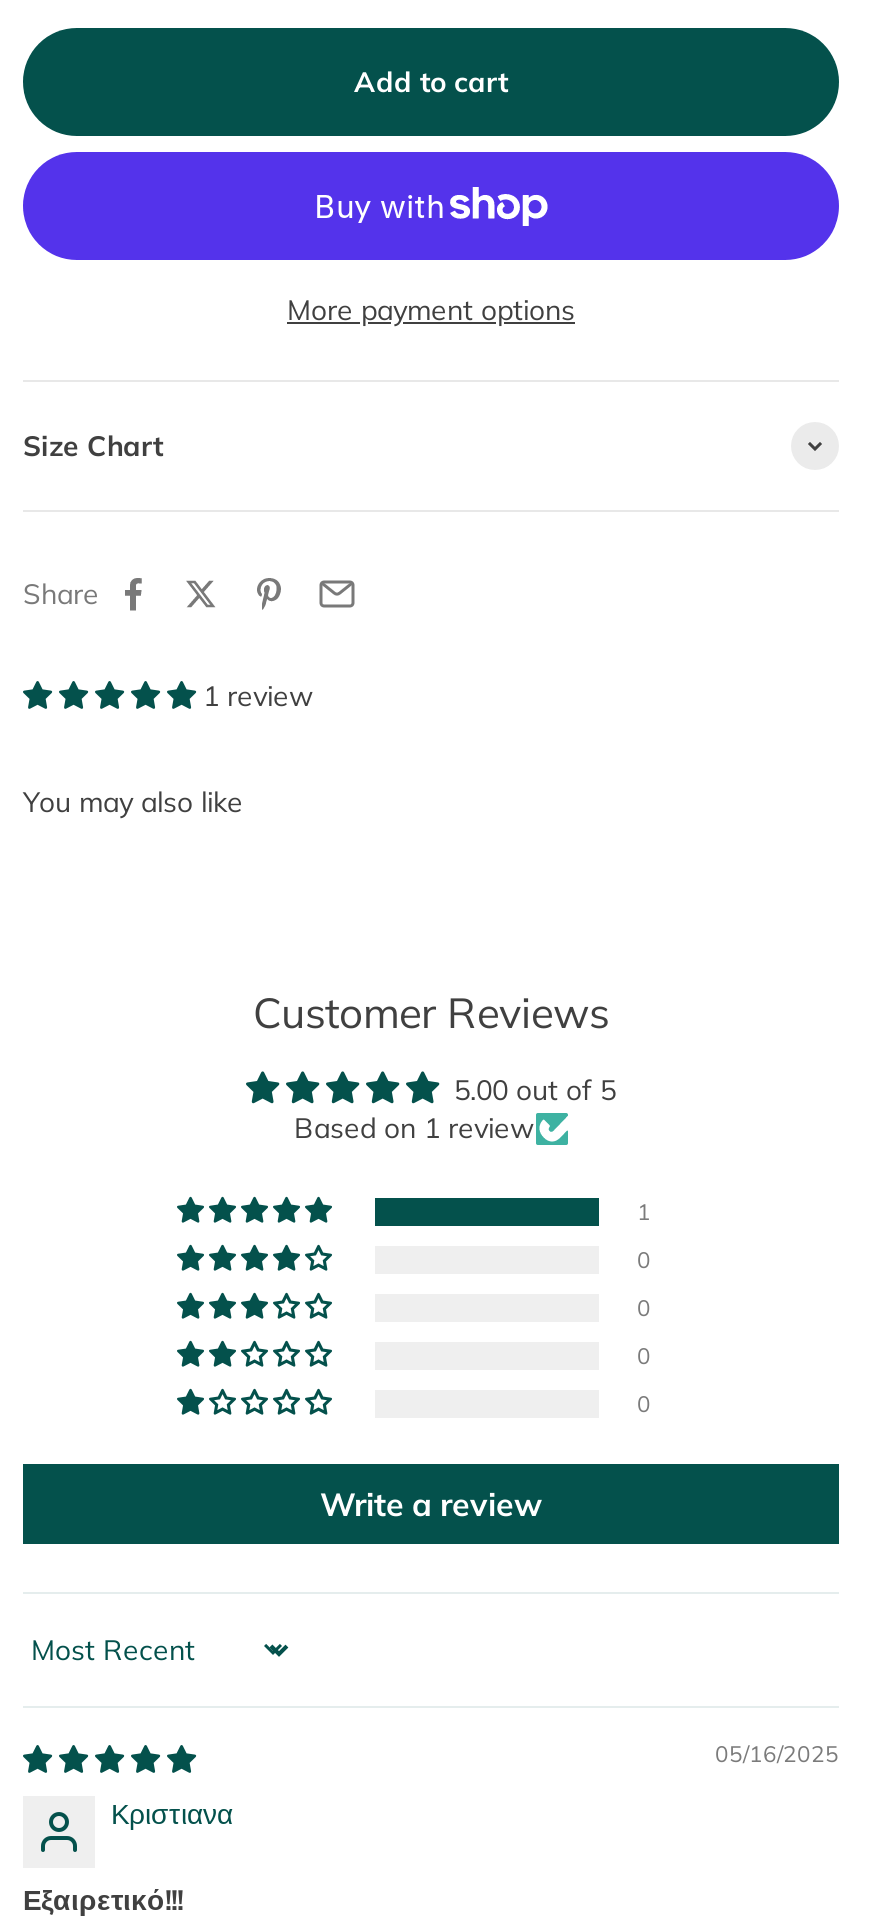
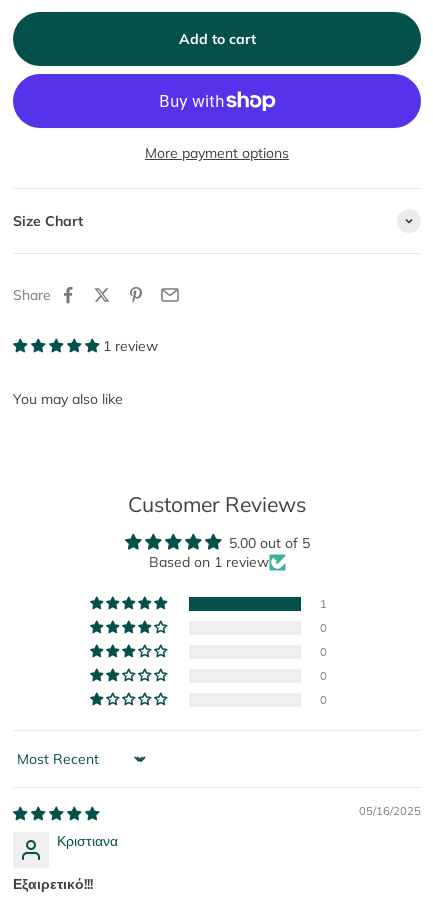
- Write a review
